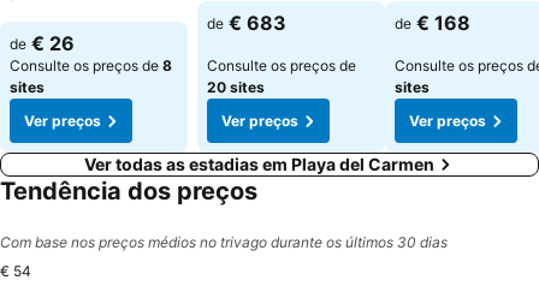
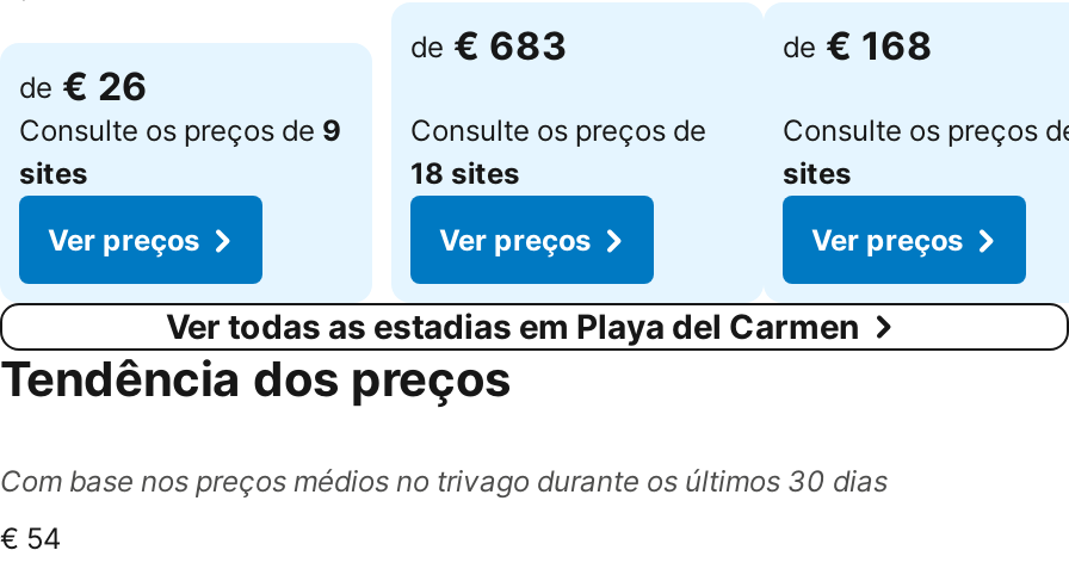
- Consulte os preços de 8
+ Consulte os preços de 9

- 20 sites
+ 18 sites
